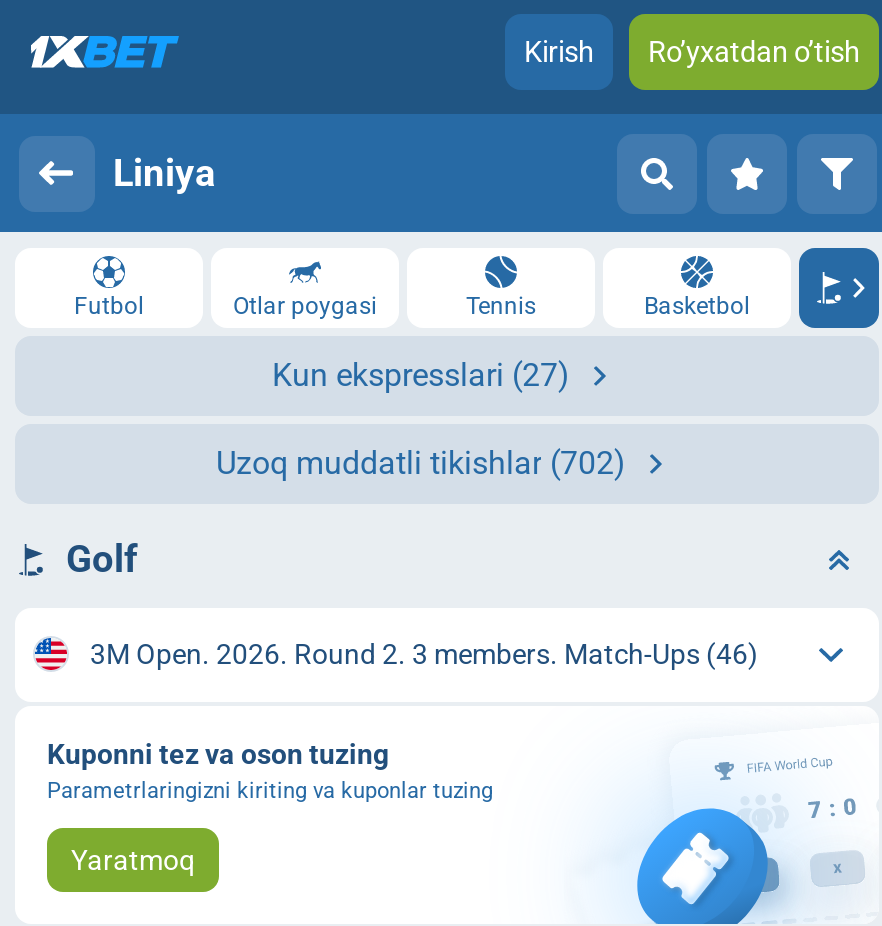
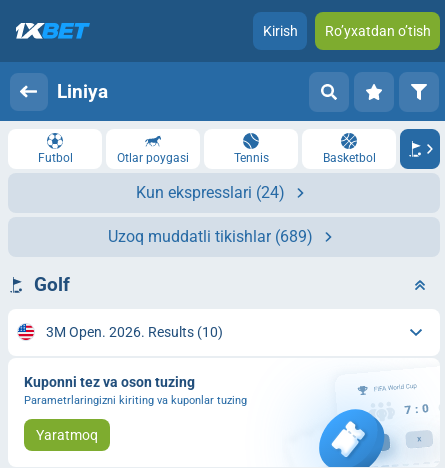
- Kun ekspresslari (27)
+ Kun ekspresslari (24)

- Uzoq muddatli tikishlar (702)
+ Uzoq muddatli tikishlar (689)

- 3M Open. 2026. Round 2. 3 members. Match-Ups (46)
+ 3M Open. 2026. Results (10)
